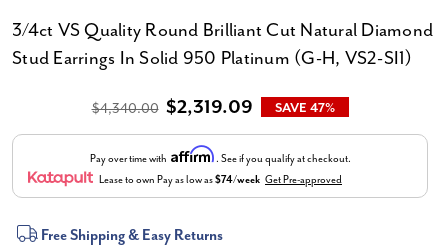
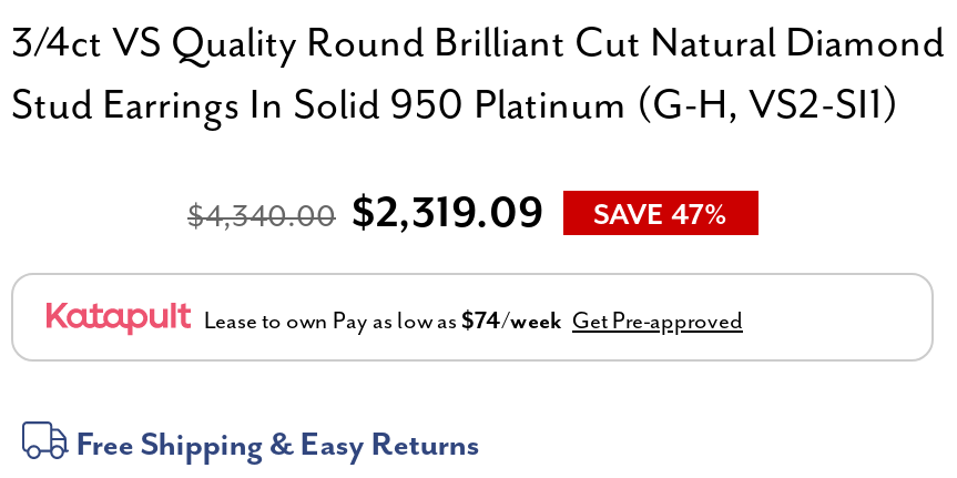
- Pay over time with Affirm . See if you qualify at checkout.
